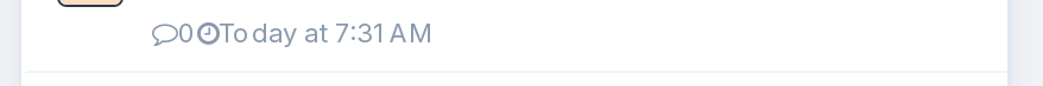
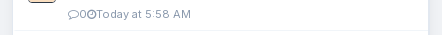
- 0 Today at 7:31 AM
+ 0 Today at 5:58 AM
